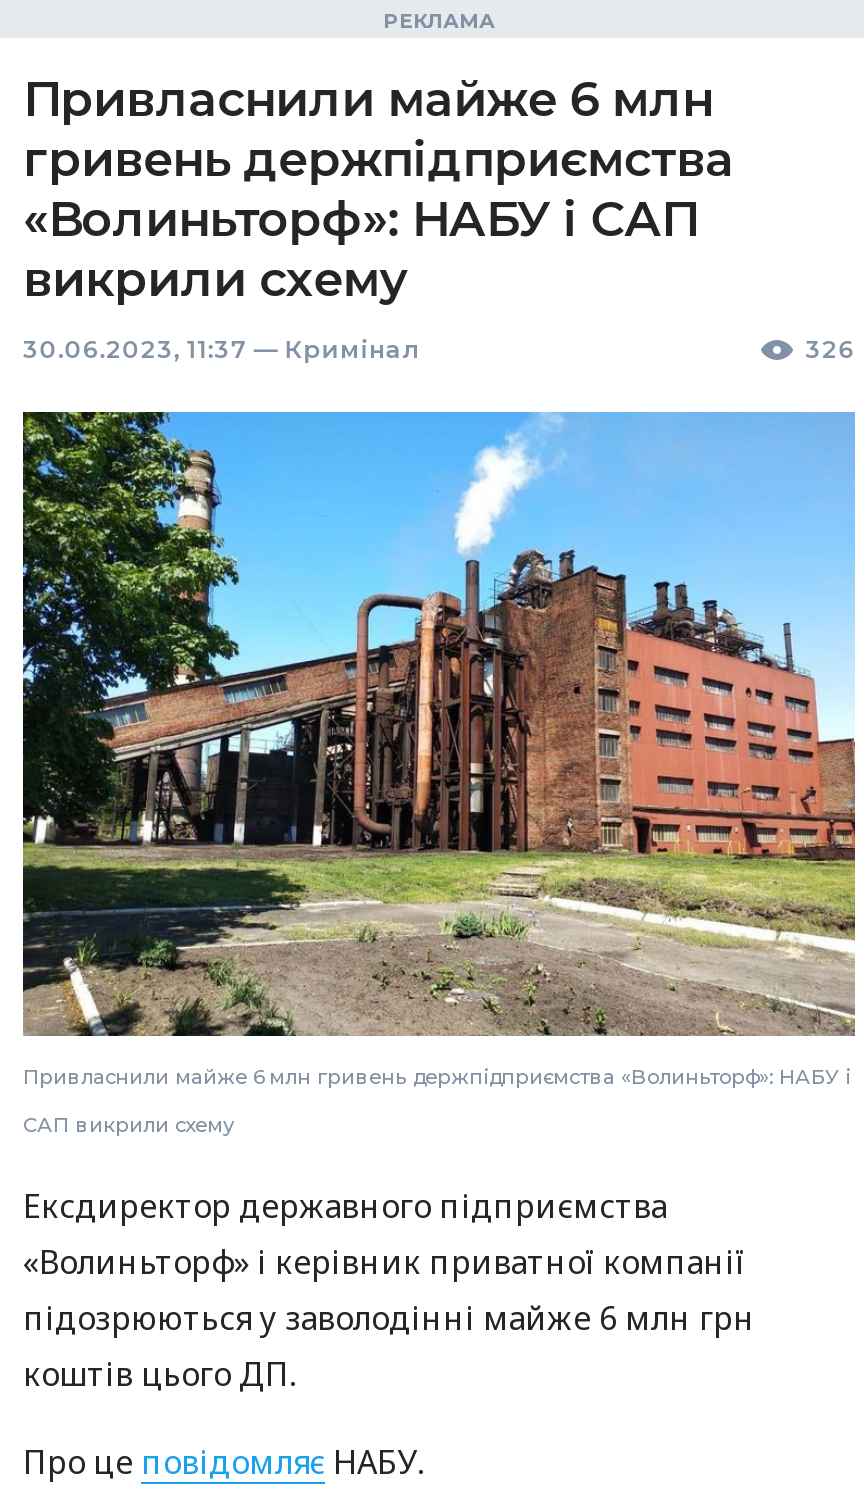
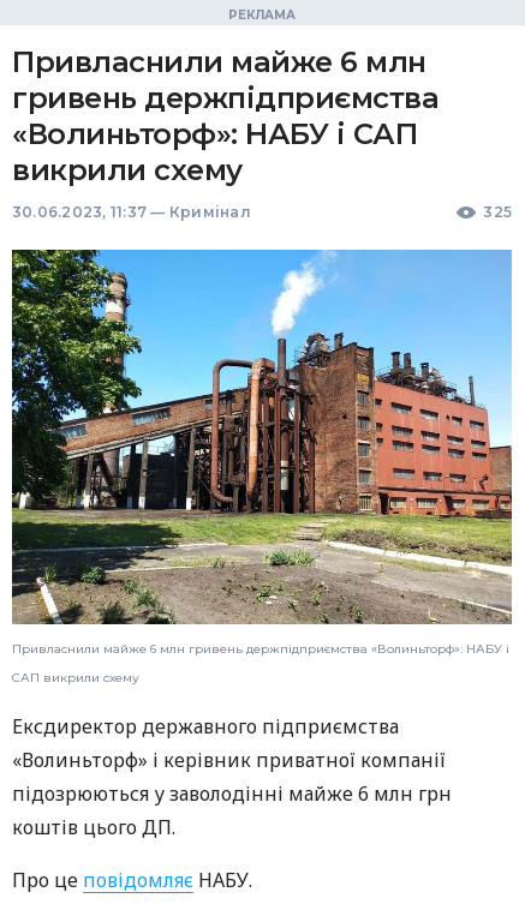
- 326
+ 325
